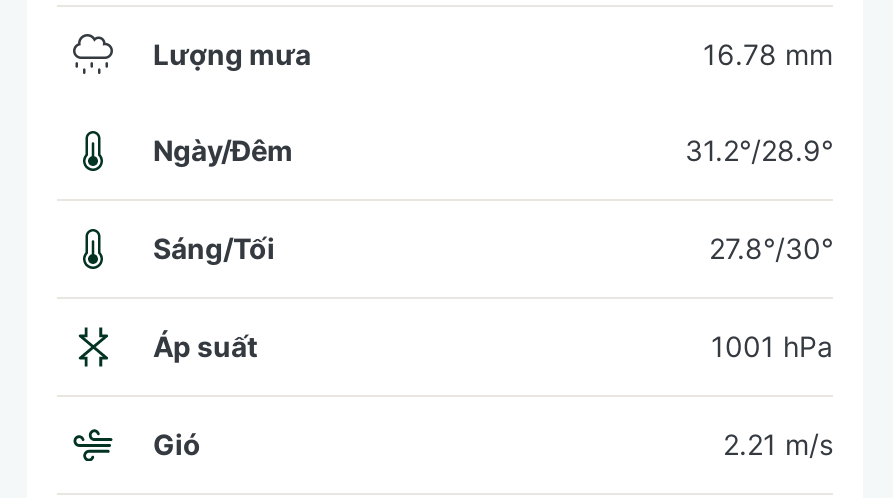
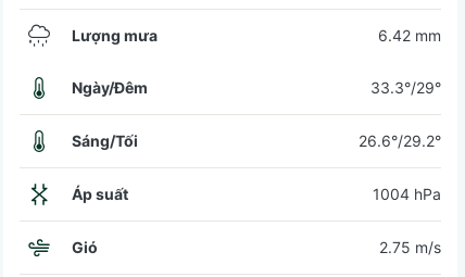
- 16.78 mm
+ 6.42 mm

- 31.2°/28.9°
+ 33.3°/29°

- 27.8°/30°
+ 26.6°/29.2°

- 1001 hPa
+ 1004 hPa

- 2.21 m/s
+ 2.75 m/s
